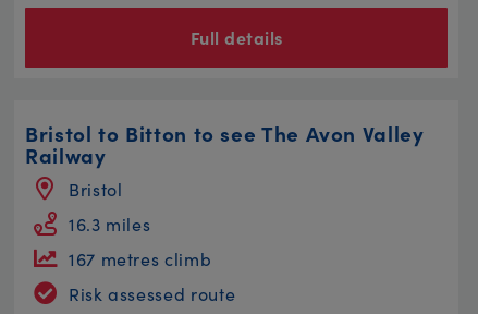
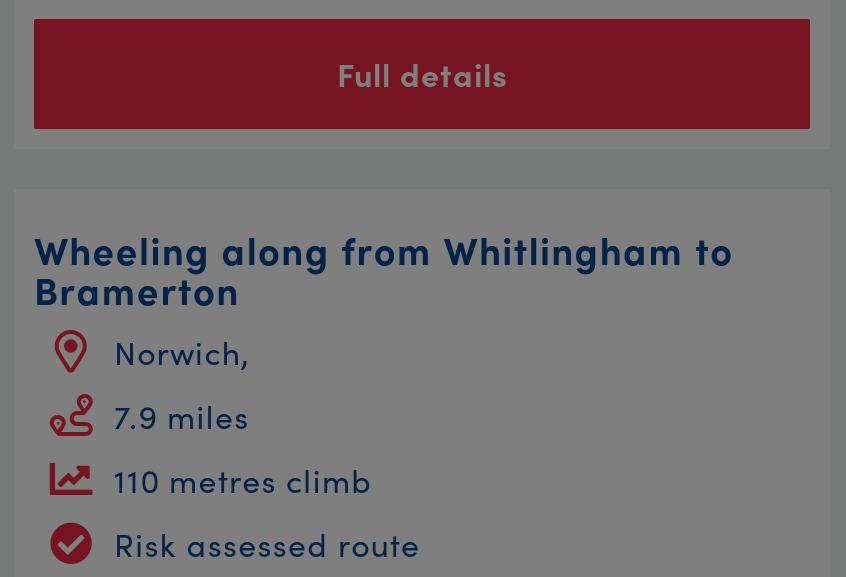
- Bristol to Bitton to see The Avon Valley
- Railway
- Bristol
+ Wheeling along from Whitlingham to
+ Bramerton
+ Norwich,

- 16.3 miles
+ 7.9 miles

- 167 metres climb
+ 110 metres climb
